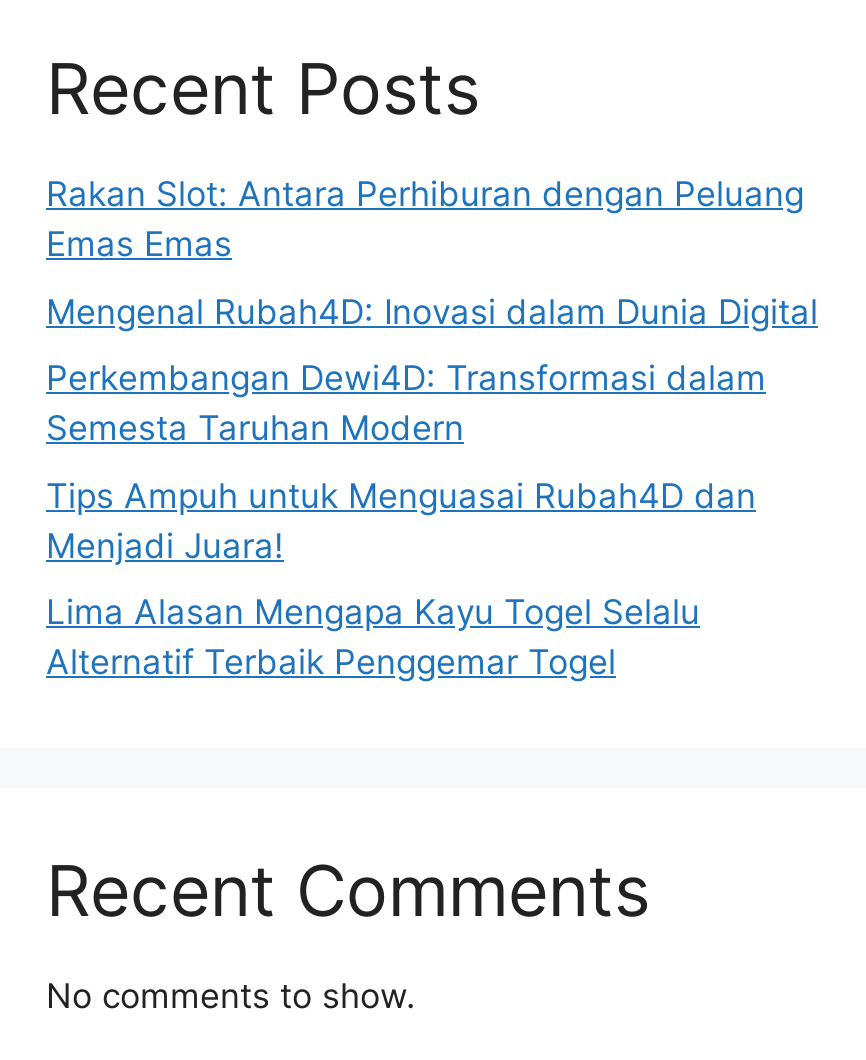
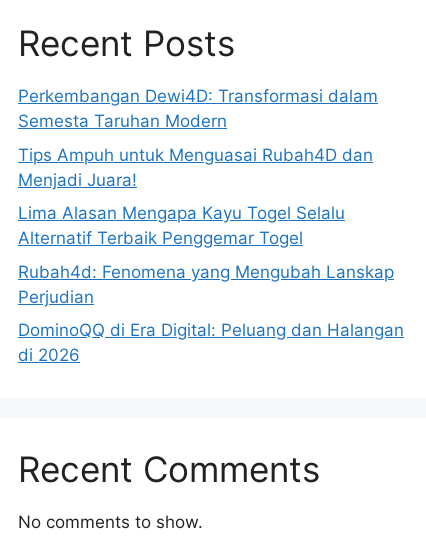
- Rakan Slot: Antara Perhiburan dengan Peluang
- Emas Emas
- Mengenal Rubah4D: Inovasi dalam Dunia Digital

moved up: Perkembangan Dewi4D: Transformasi dalam | Semesta Taruhan Modern | Tips Ampuh untuk Menguasai Rubah4D dan | Menjadi Juara! | Lima Alasan Mengapa Kayu Togel Selalu | Alternatif Terbaik Penggemar Togel

+ Rubah4d: Fenomena yang Mengubah Lanskap
+ Perjudian
+ DominoQQ di Era Digital: Peluang dan Halangan
+ di 2026
